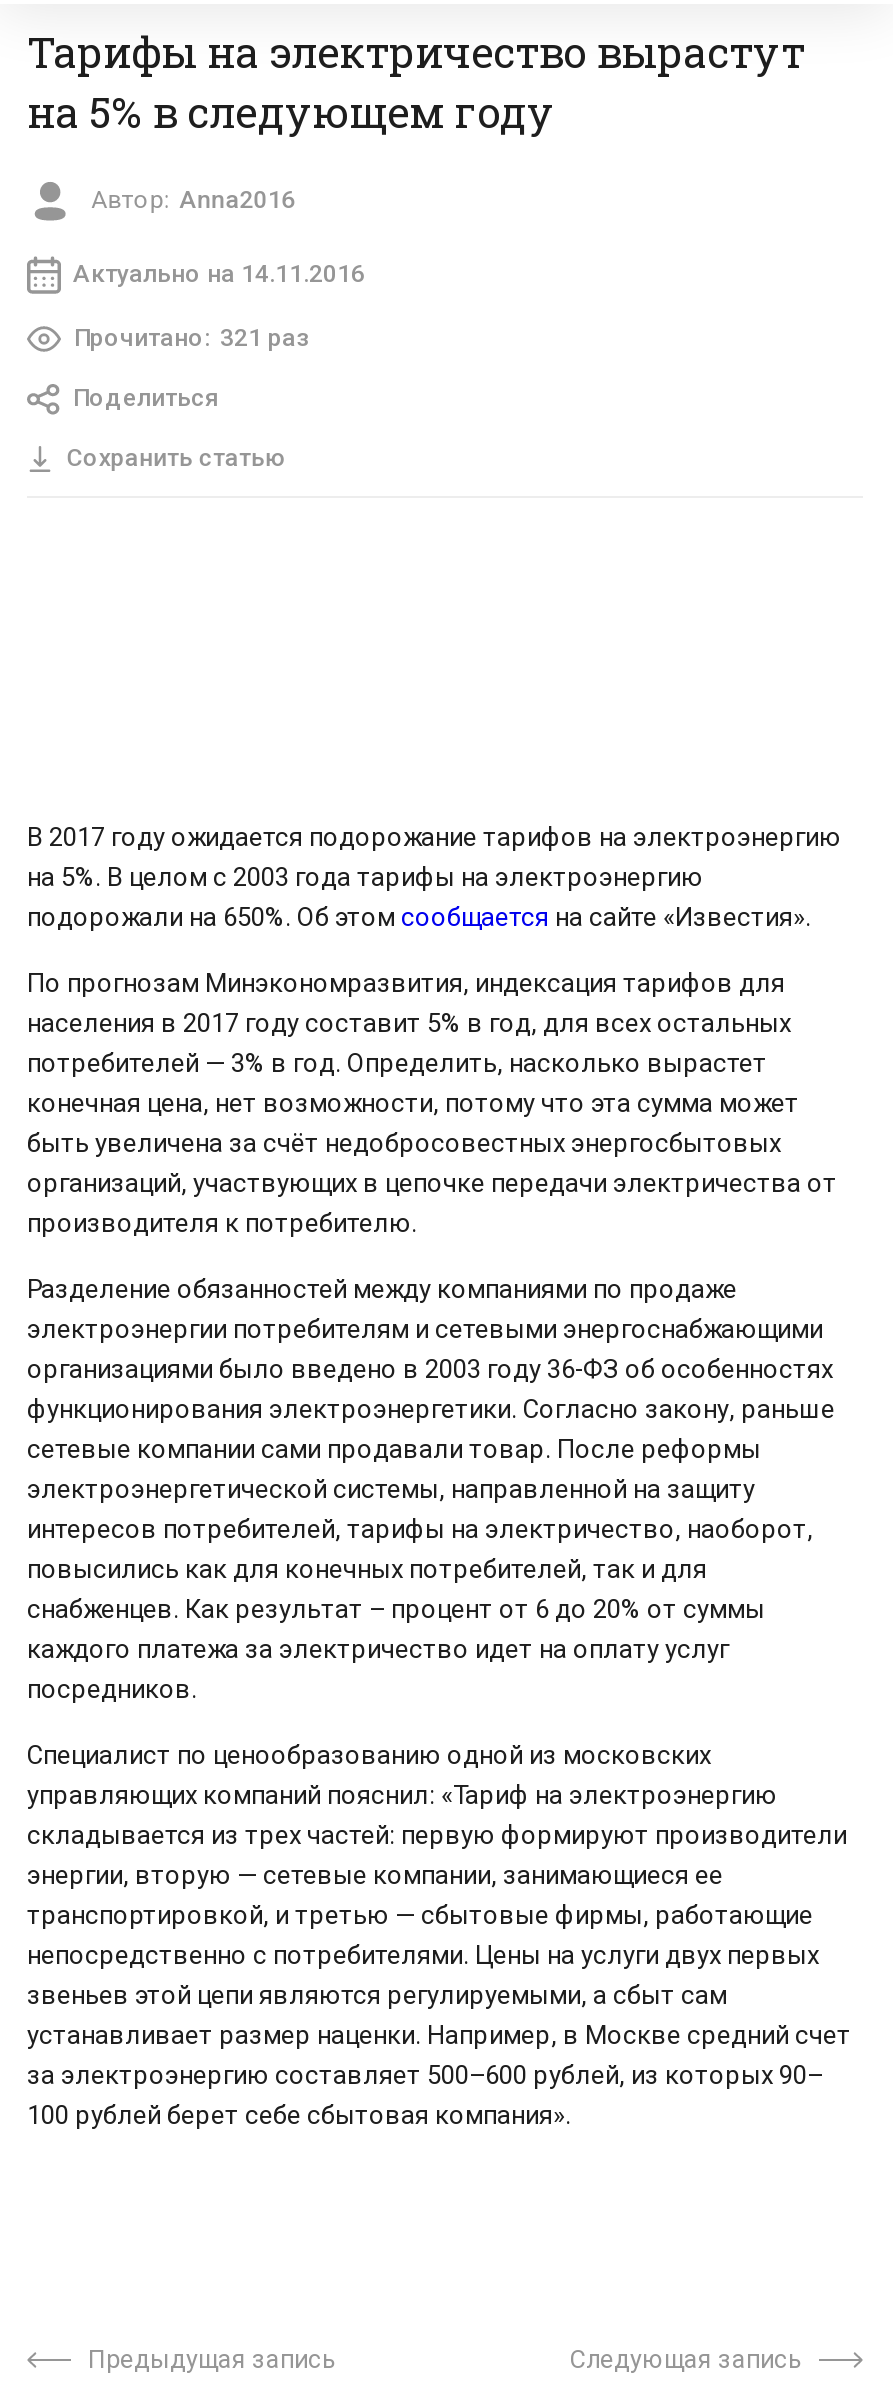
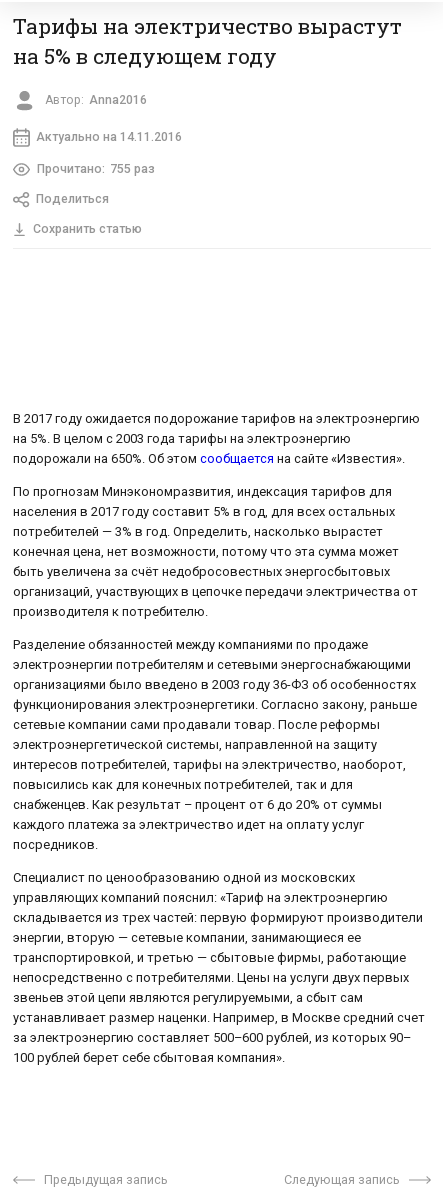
- Прочитано: 321 раз
+ Прочитано: 755 раз
